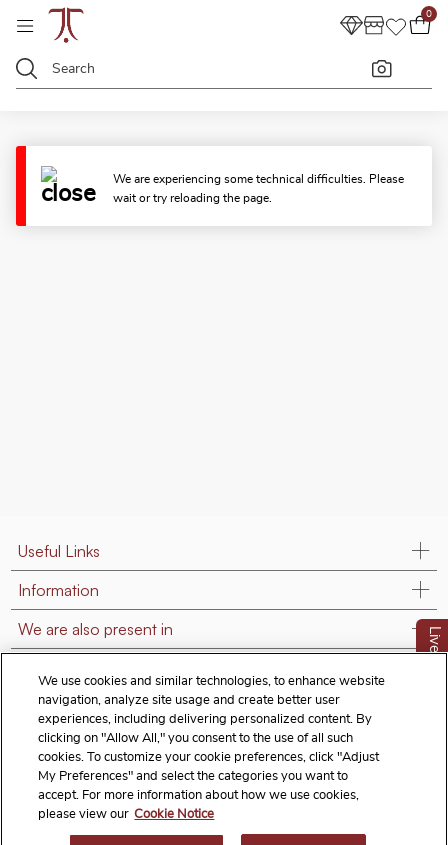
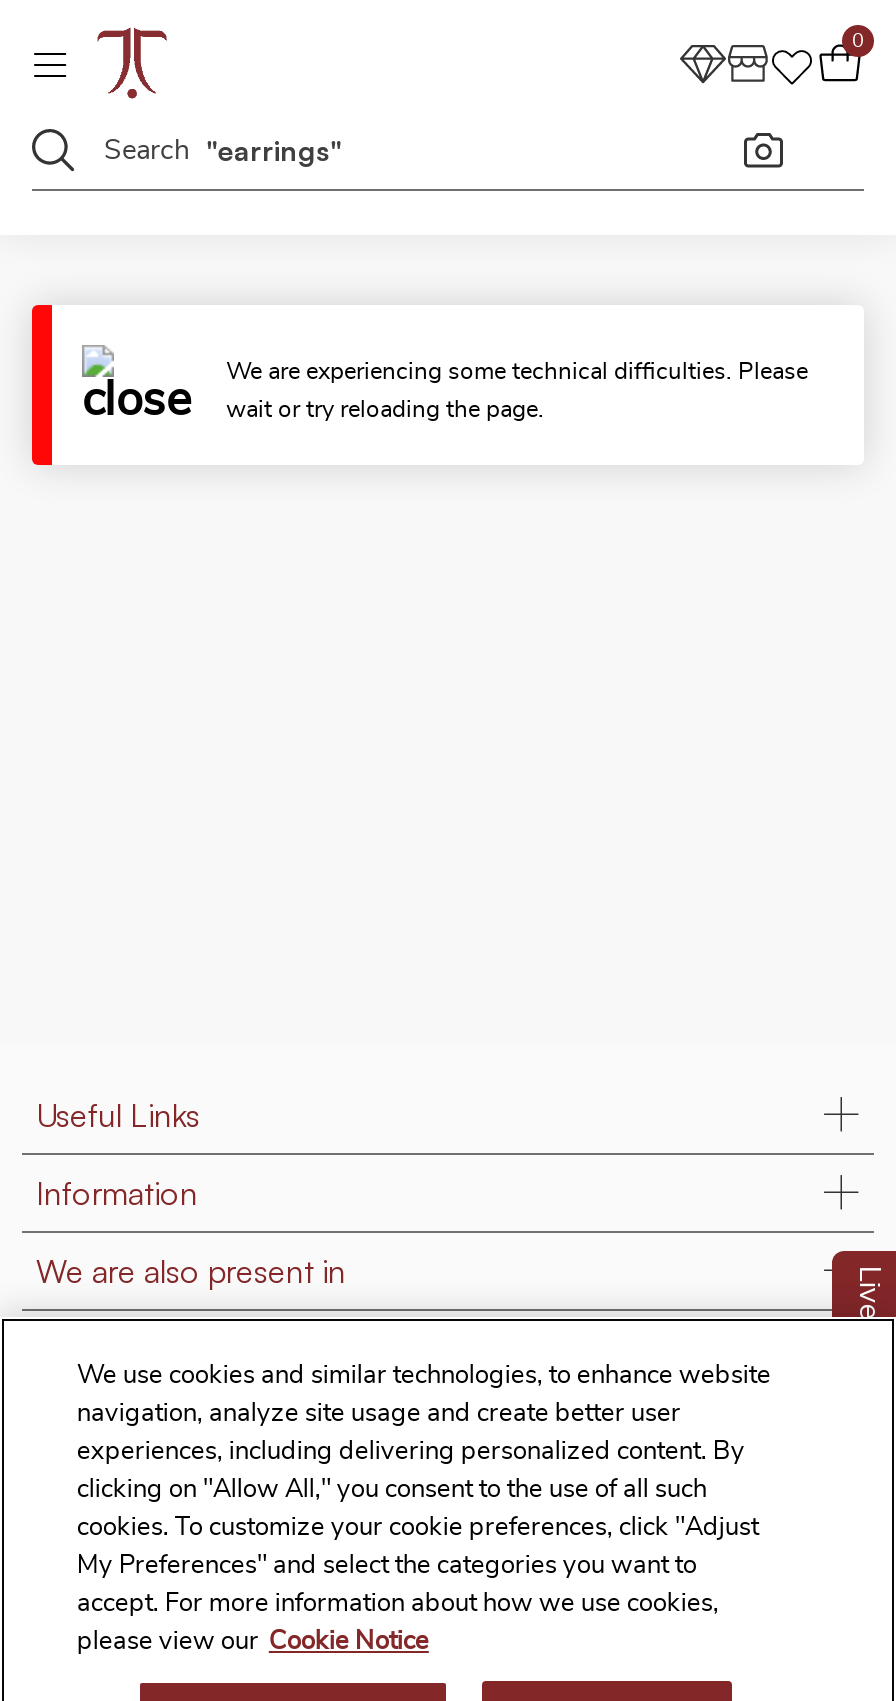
+ "earrings"
